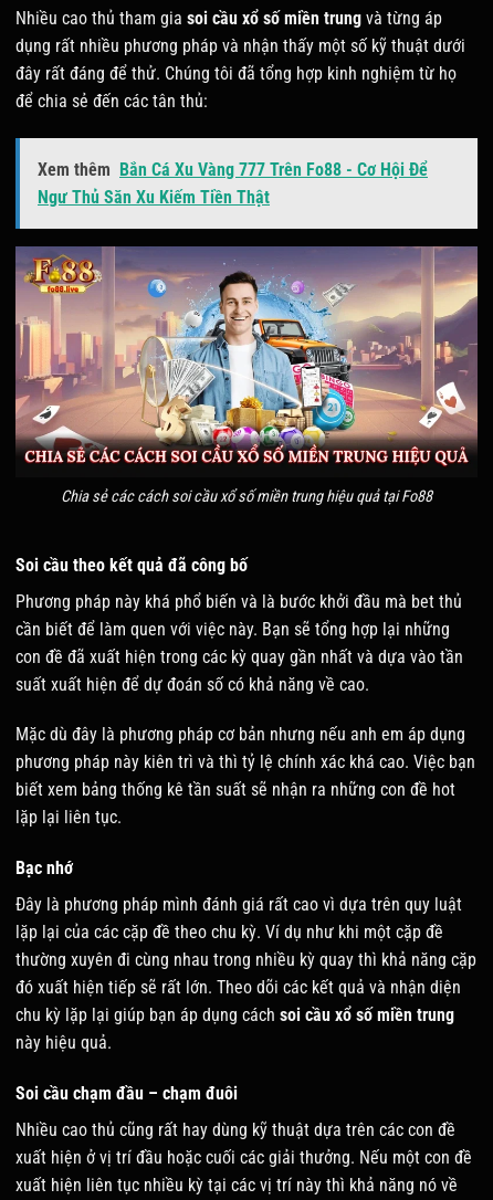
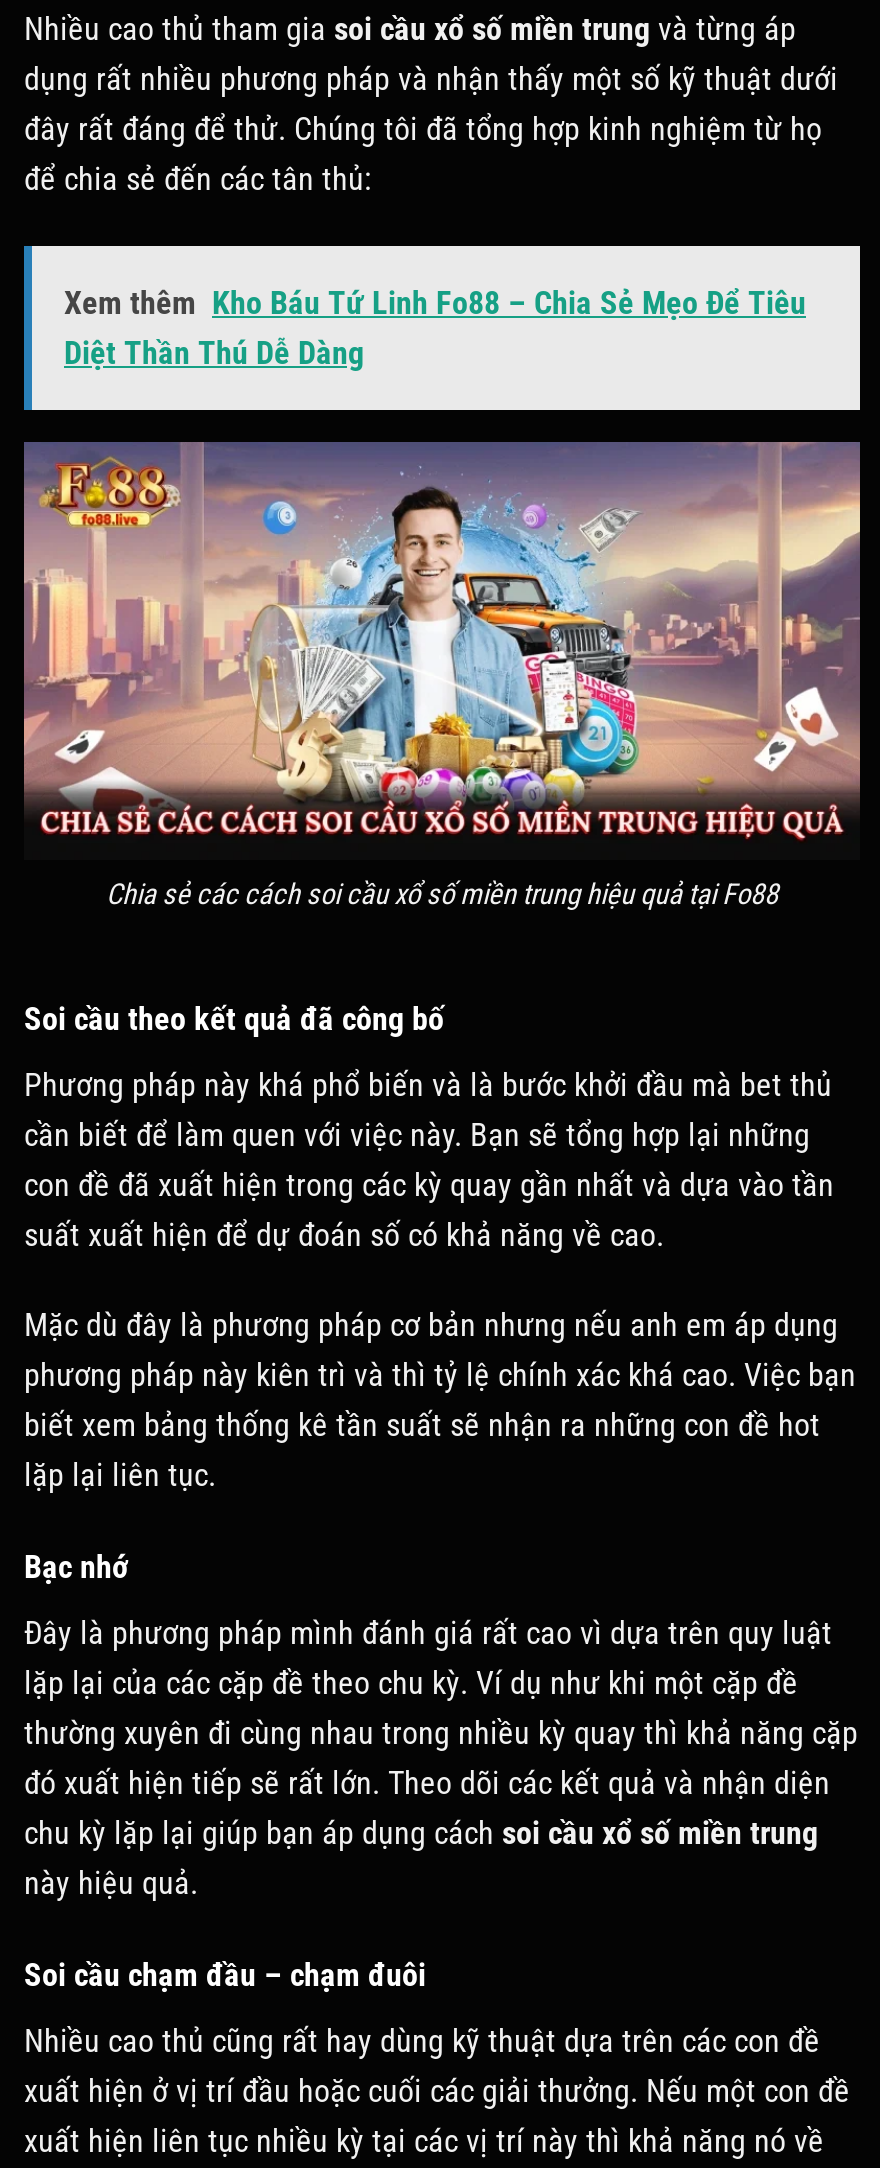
- Xem thêm Bắn Cá Xu Vàng 777 Trên Fo88 - Cơ Hội Để
- Ngư Thủ Săn Xu Kiếm Tiền Thật
+ Xem thêm Kho Báu Tứ Linh Fo88 – Chia Sẻ Mẹo Để Tiêu
+ Diệt Thần Thú Dễ Dàng
